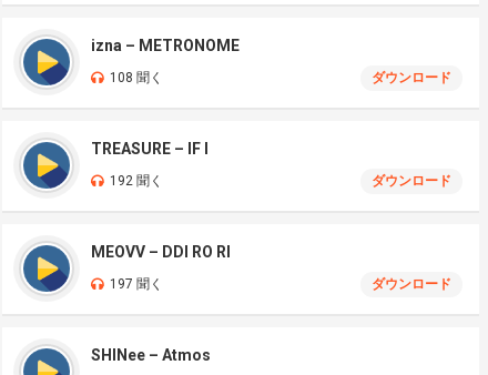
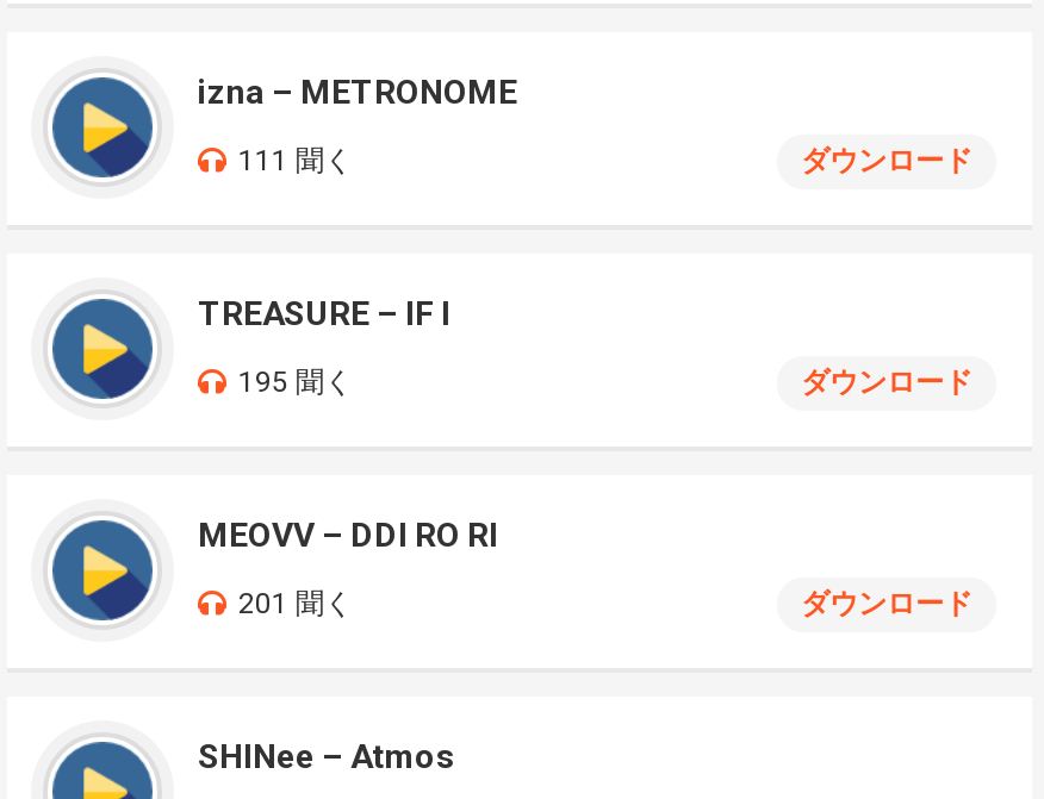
- 108 聞く
+ 111 聞く

- 192 聞く
+ 195 聞く

- 197 聞く
+ 201 聞く
